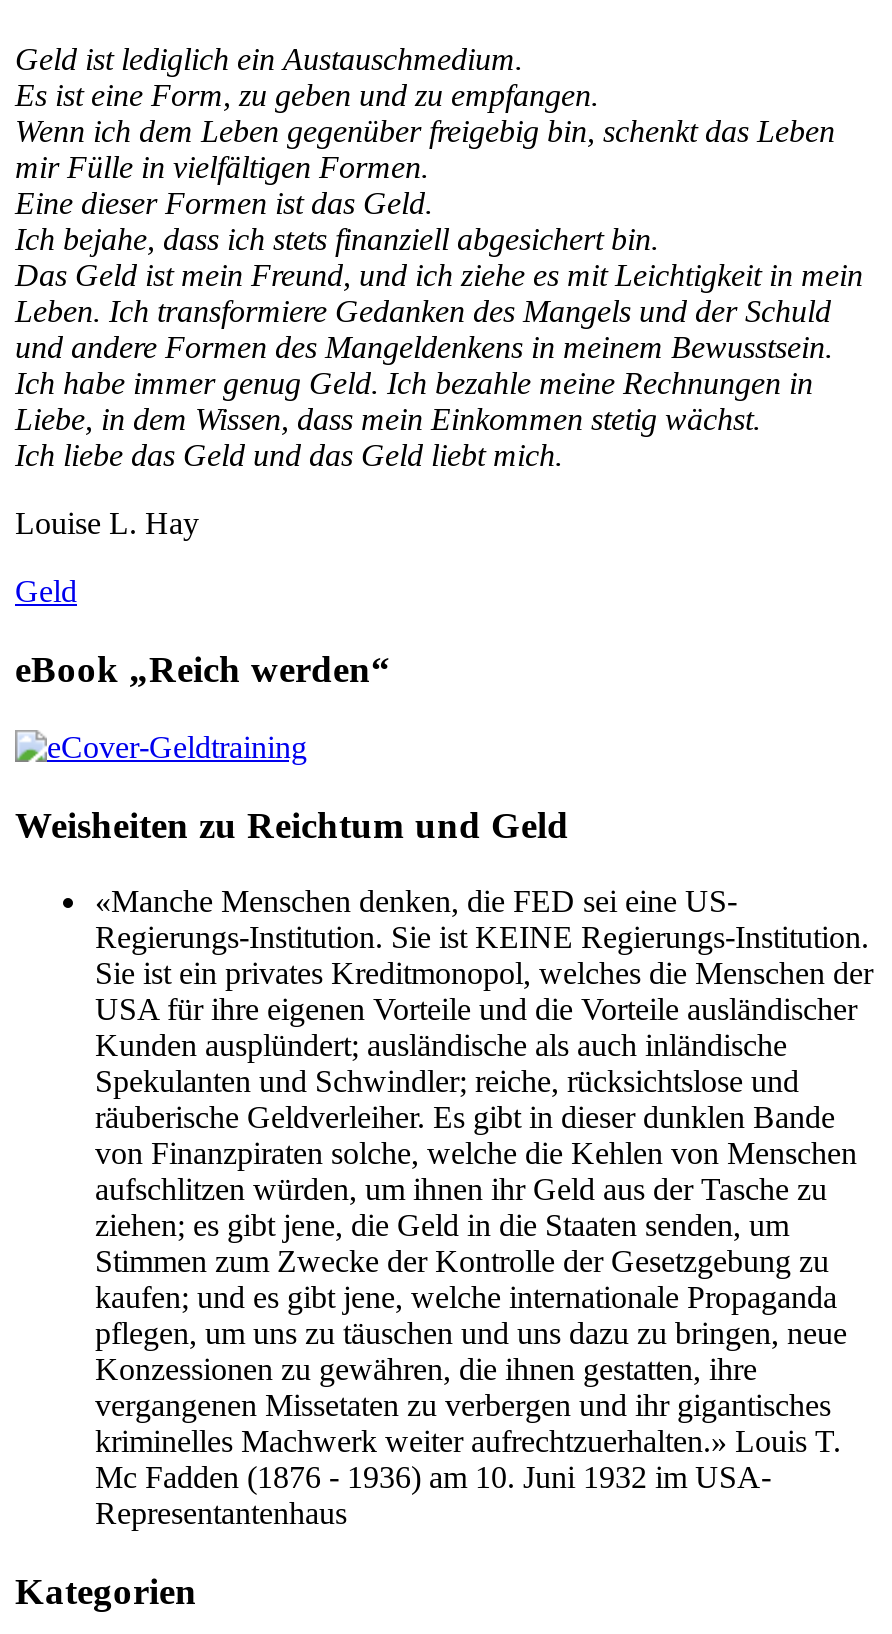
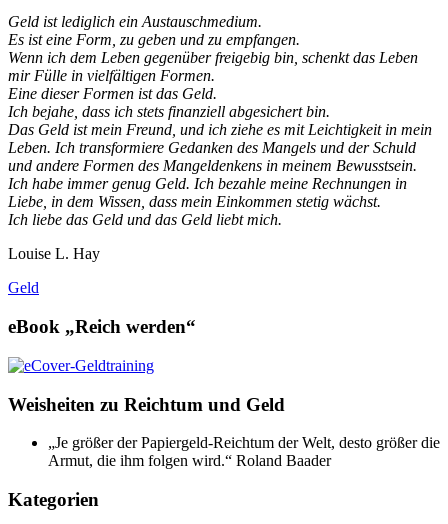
- «Manche Menschen denken, die FED sei eine US-
- Regierungs-Institution. Sie ist KEINE Regierungs-Institution.
- Sie ist ein privates Kreditmonopol, welches die Menschen der
- USA für ihre eigenen Vorteile und die Vorteile ausländischer
- Kunden ausplündert; ausländische als auch inländische
- Spekulanten und Schwindler; reiche, rücksichtslose und
- räuberische Geldverleiher. Es gibt in dieser dunklen Bande
- von Finanzpiraten solche, welche die Kehlen von Menschen
- aufschlitzen würden, um ihnen ihr Geld aus der Tasche zu
- ziehen; es gibt jene, die Geld in die Staaten senden, um
- Stimmen zum Zwecke der Kontrolle der Gesetzgebung zu
- kaufen; und es gibt jene, welche internationale Propaganda
- pflegen, um uns zu täuschen und uns dazu zu bringen, neue
- Konzessionen zu gewähren, die ihnen gestatten, ihre
- vergangenen Missetaten zu verbergen und ihr gigantisches
- kriminelles Machwerk weiter aufrechtzuerhalten.» Louis T.
- Mc Fadden (1876 - 1936) am 10. Juni 1932 im USA-
- Representantenhaus
+ „Je größer der Papiergeld-Reichtum der Welt, desto größer die
+ Armut, die ihm folgen wird.“Roland Baader
